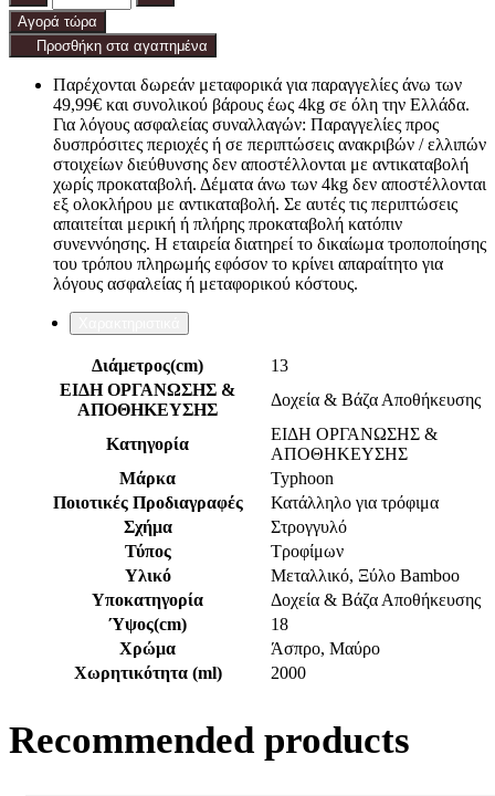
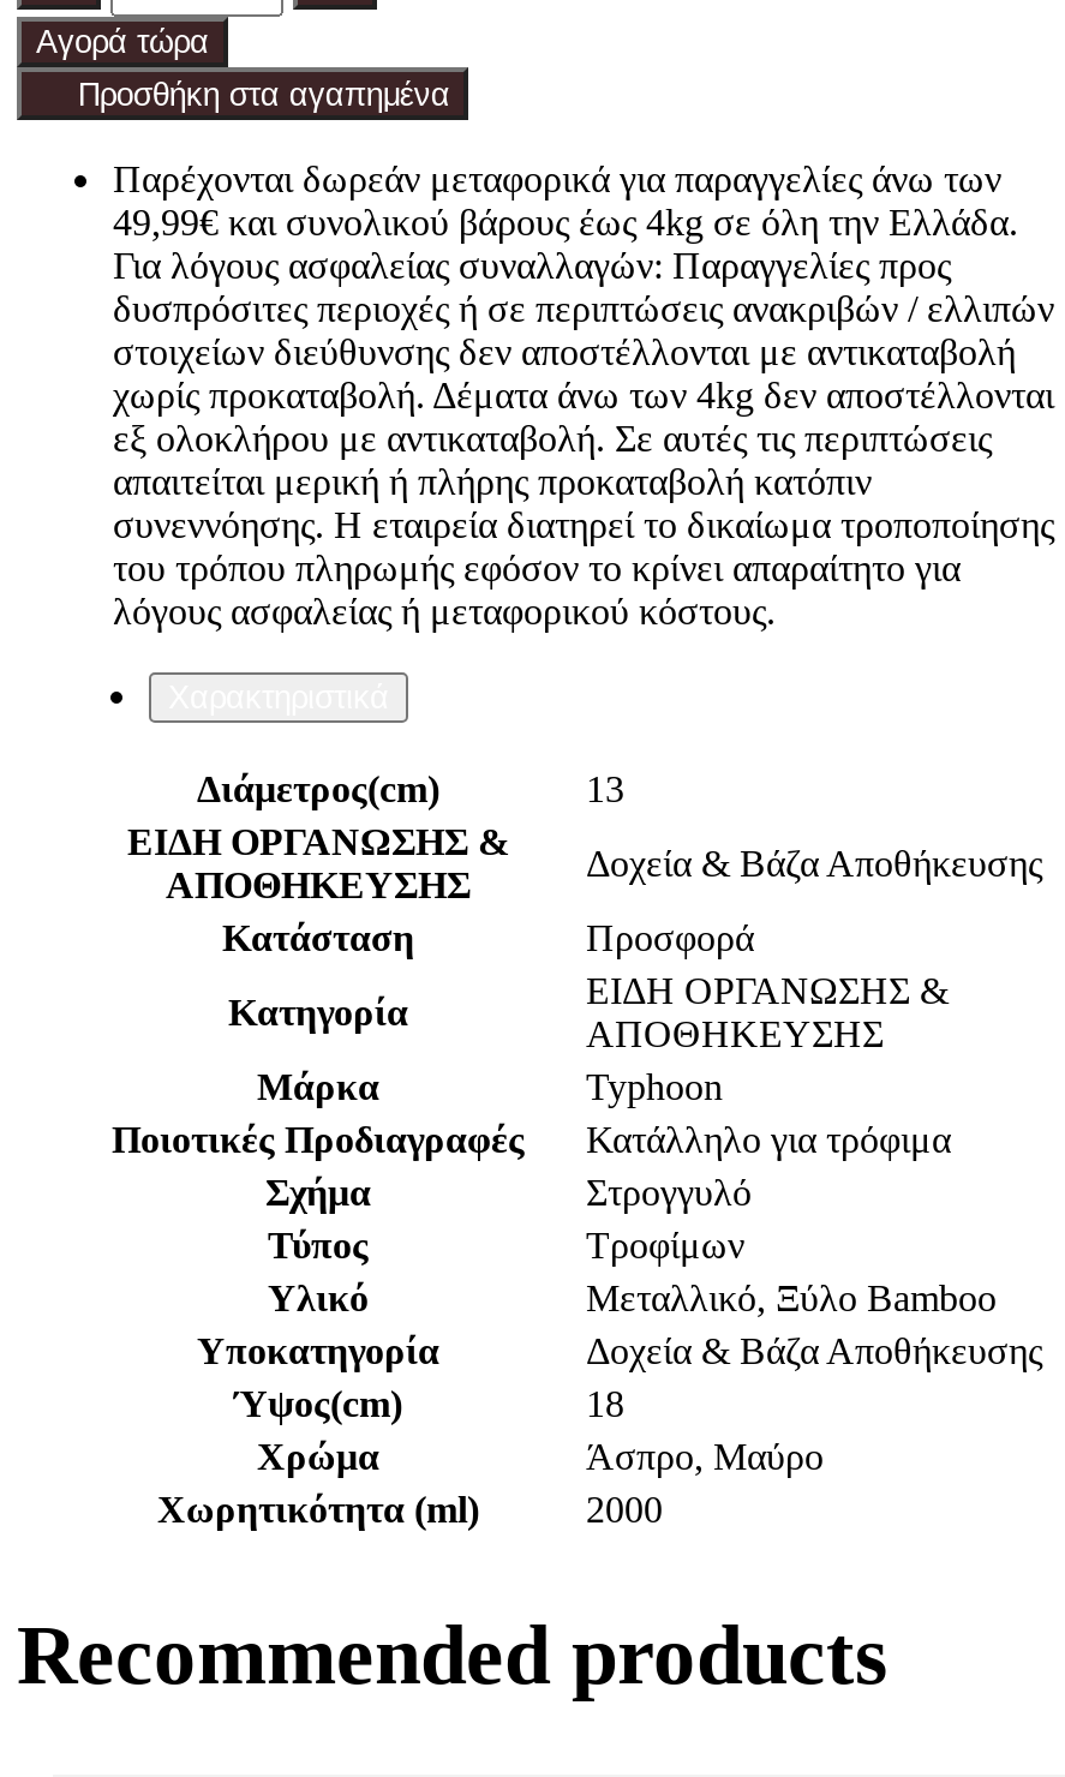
+ Κατάσταση
+ Προσφορά
